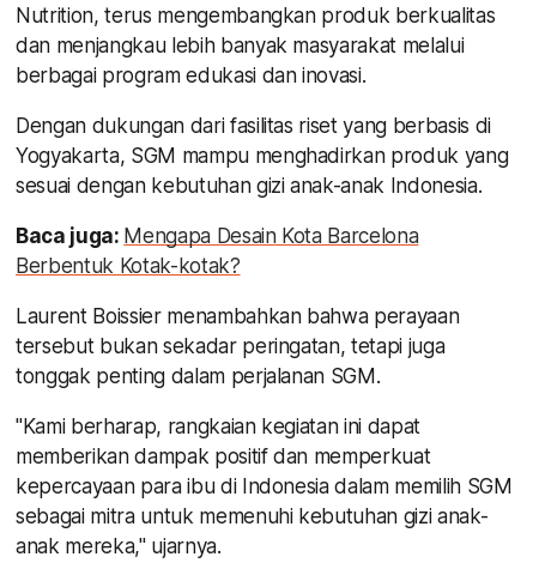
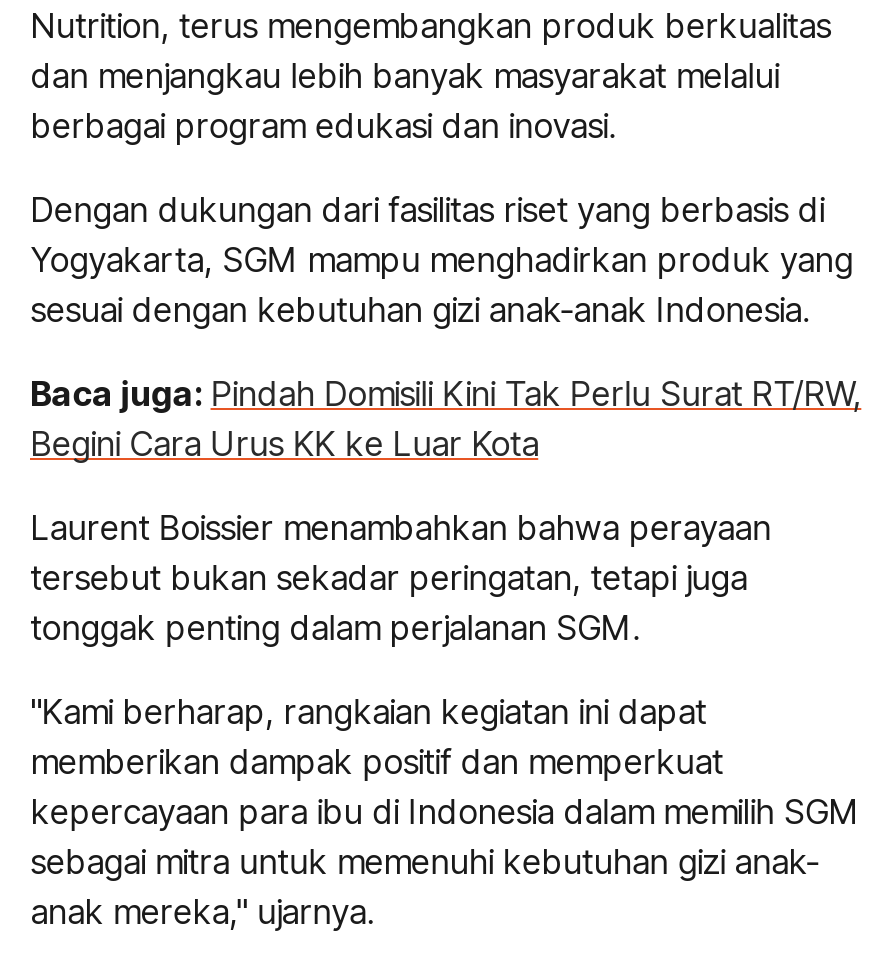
- Baca juga: Mengapa Desain Kota Barcelona
- Berbentuk Kotak-kotak?
+ Baca juga: Pindah Domisili Kini Tak Perlu Surat RT/RW,
+ Begini Cara Urus KK ke Luar Kota
